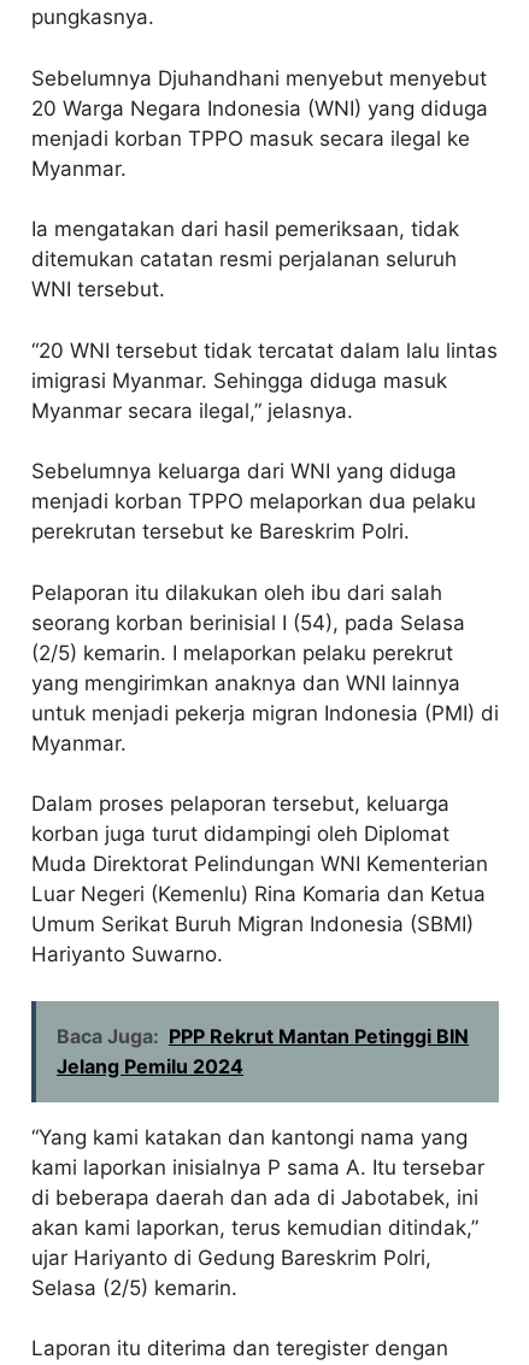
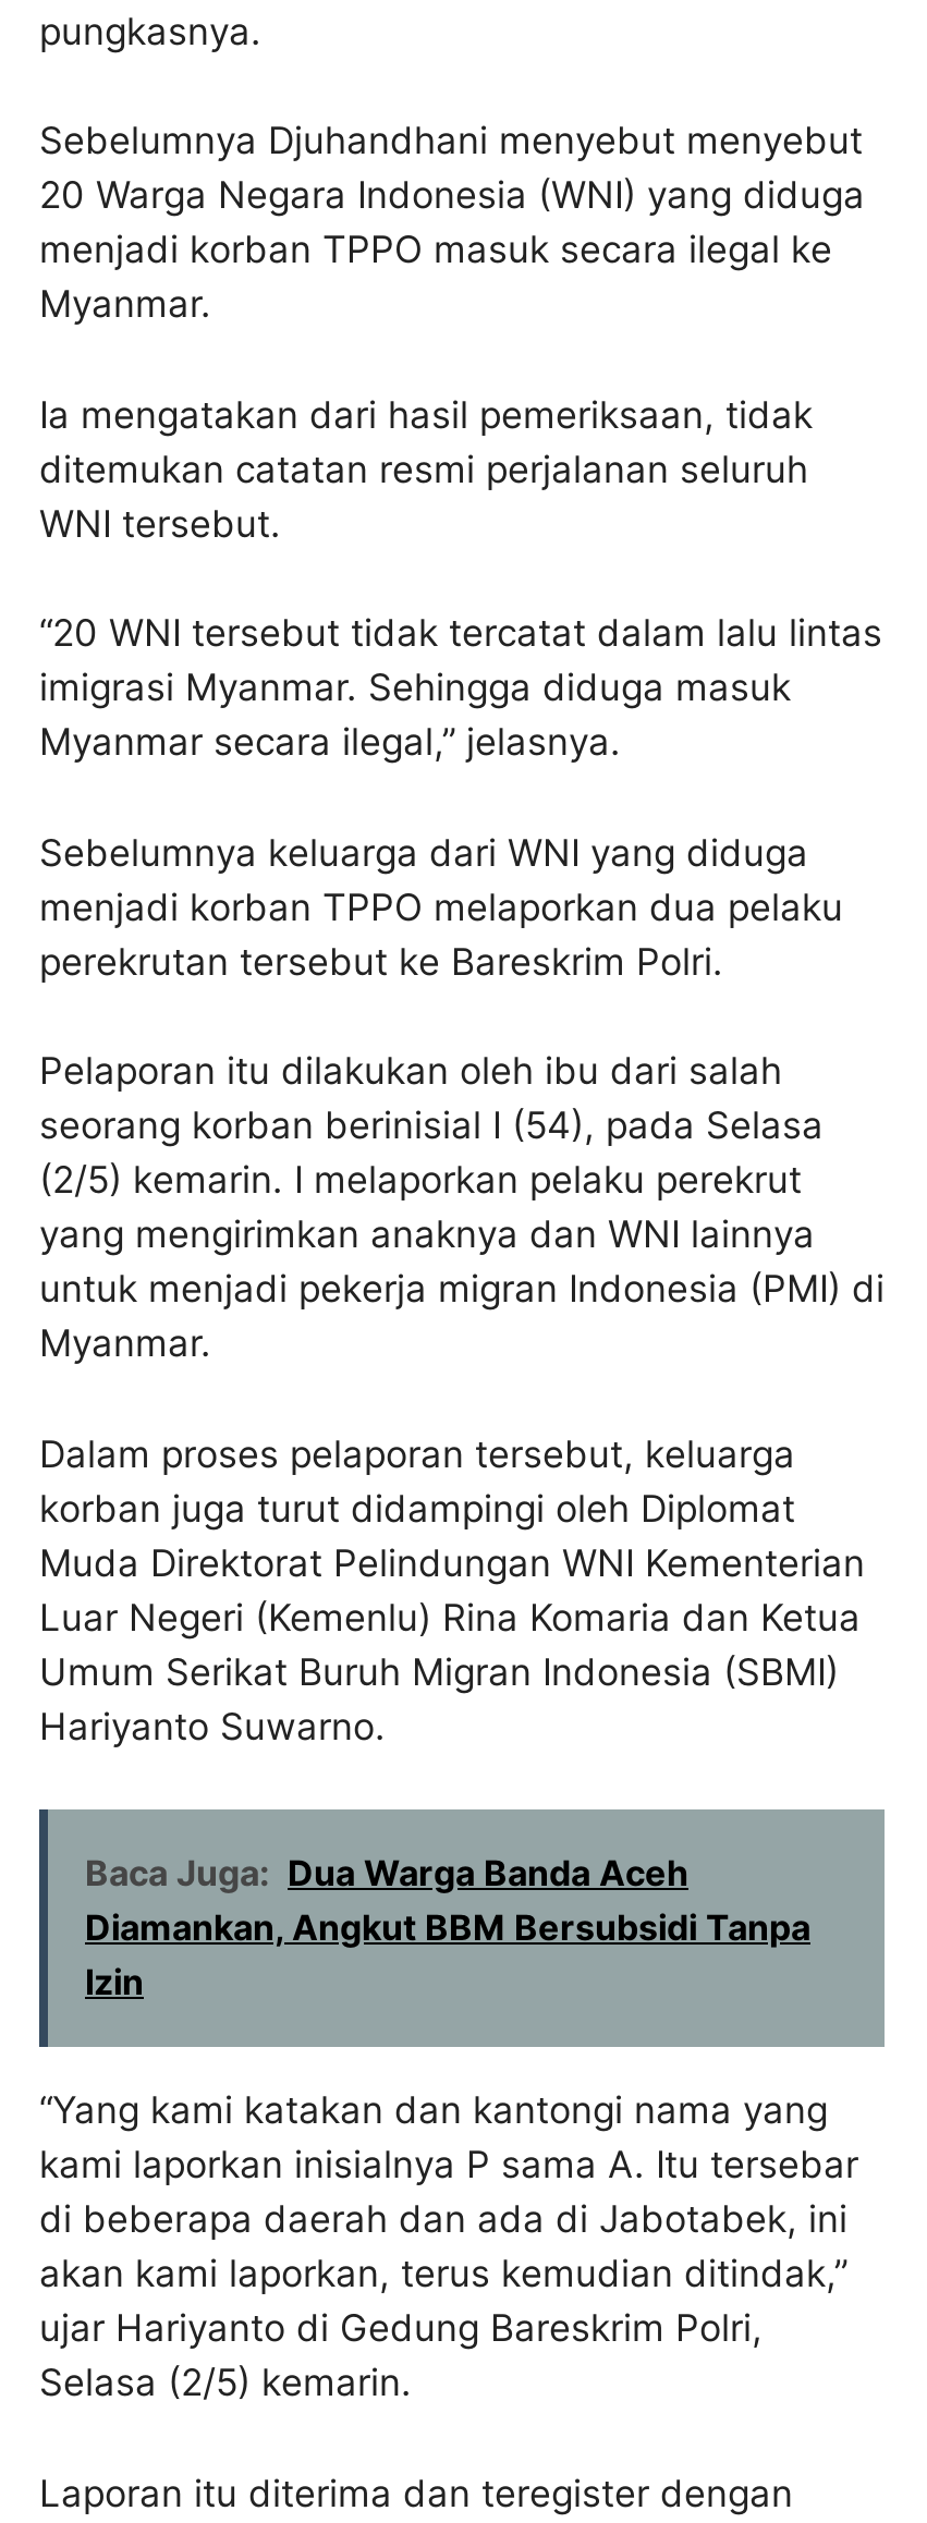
- Baca Juga: PPP Rekrut Mantan Petinggi BIN
- Jelang Pemilu 2024
+ Baca Juga: Dua Warga Banda Aceh
+ Diamankan, Angkut BBM Bersubsidi Tanpa
+ Izin
